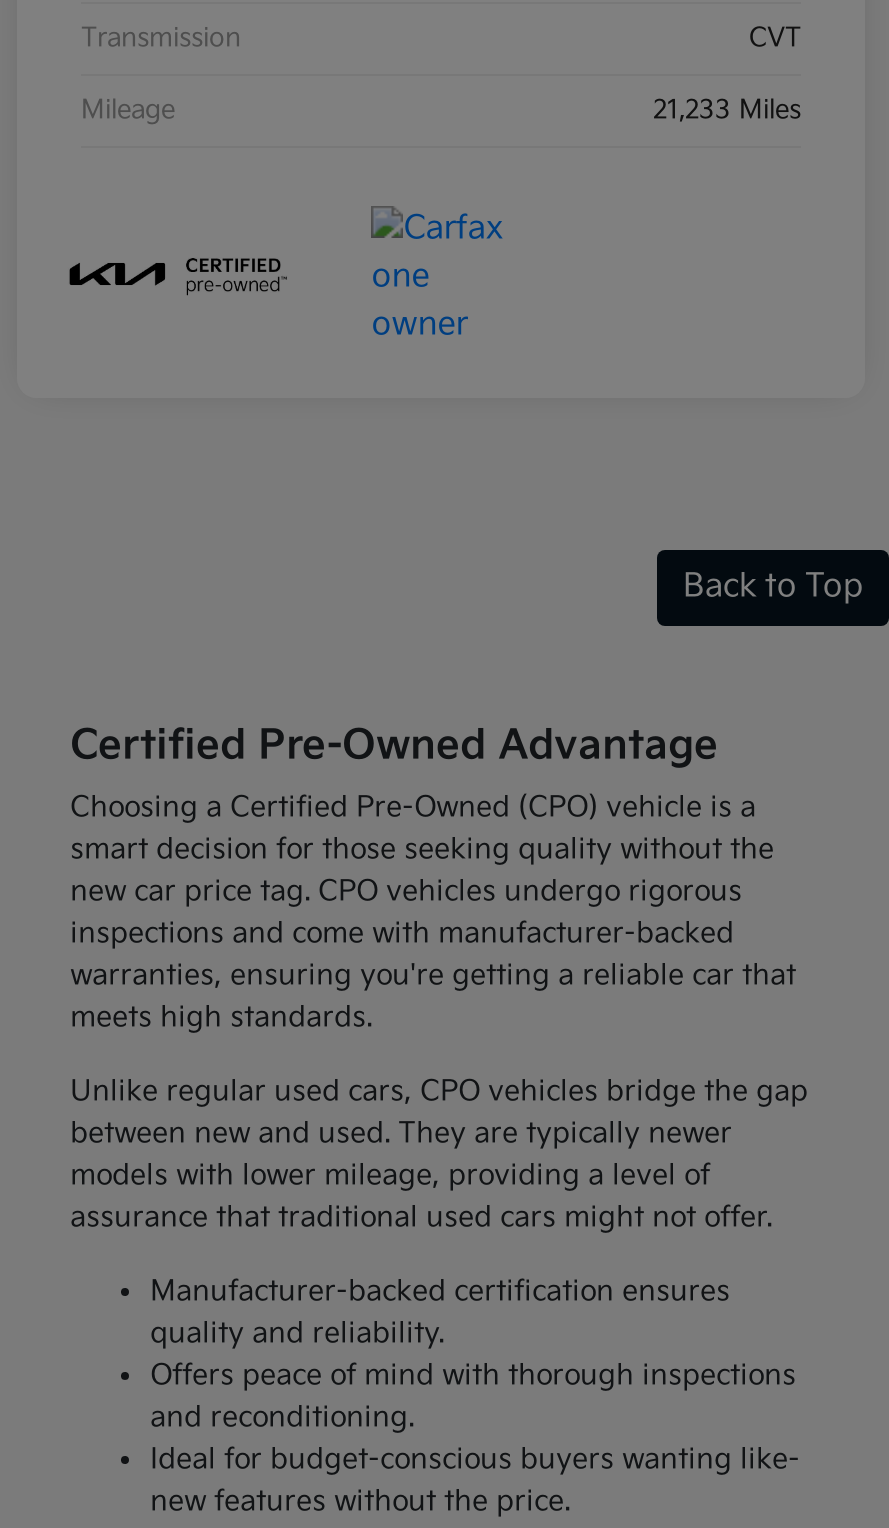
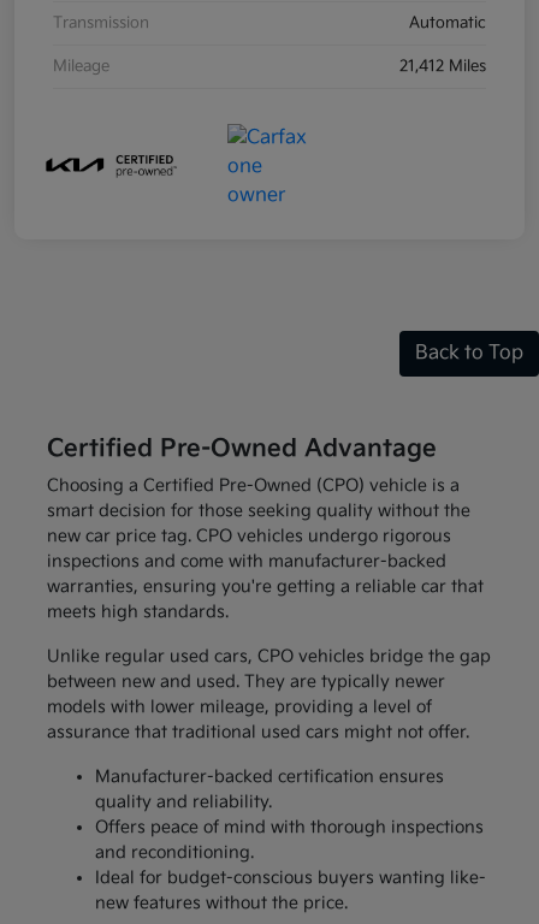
- CVT
+ Automatic

- 21,233 Miles
+ 21,412 Miles
